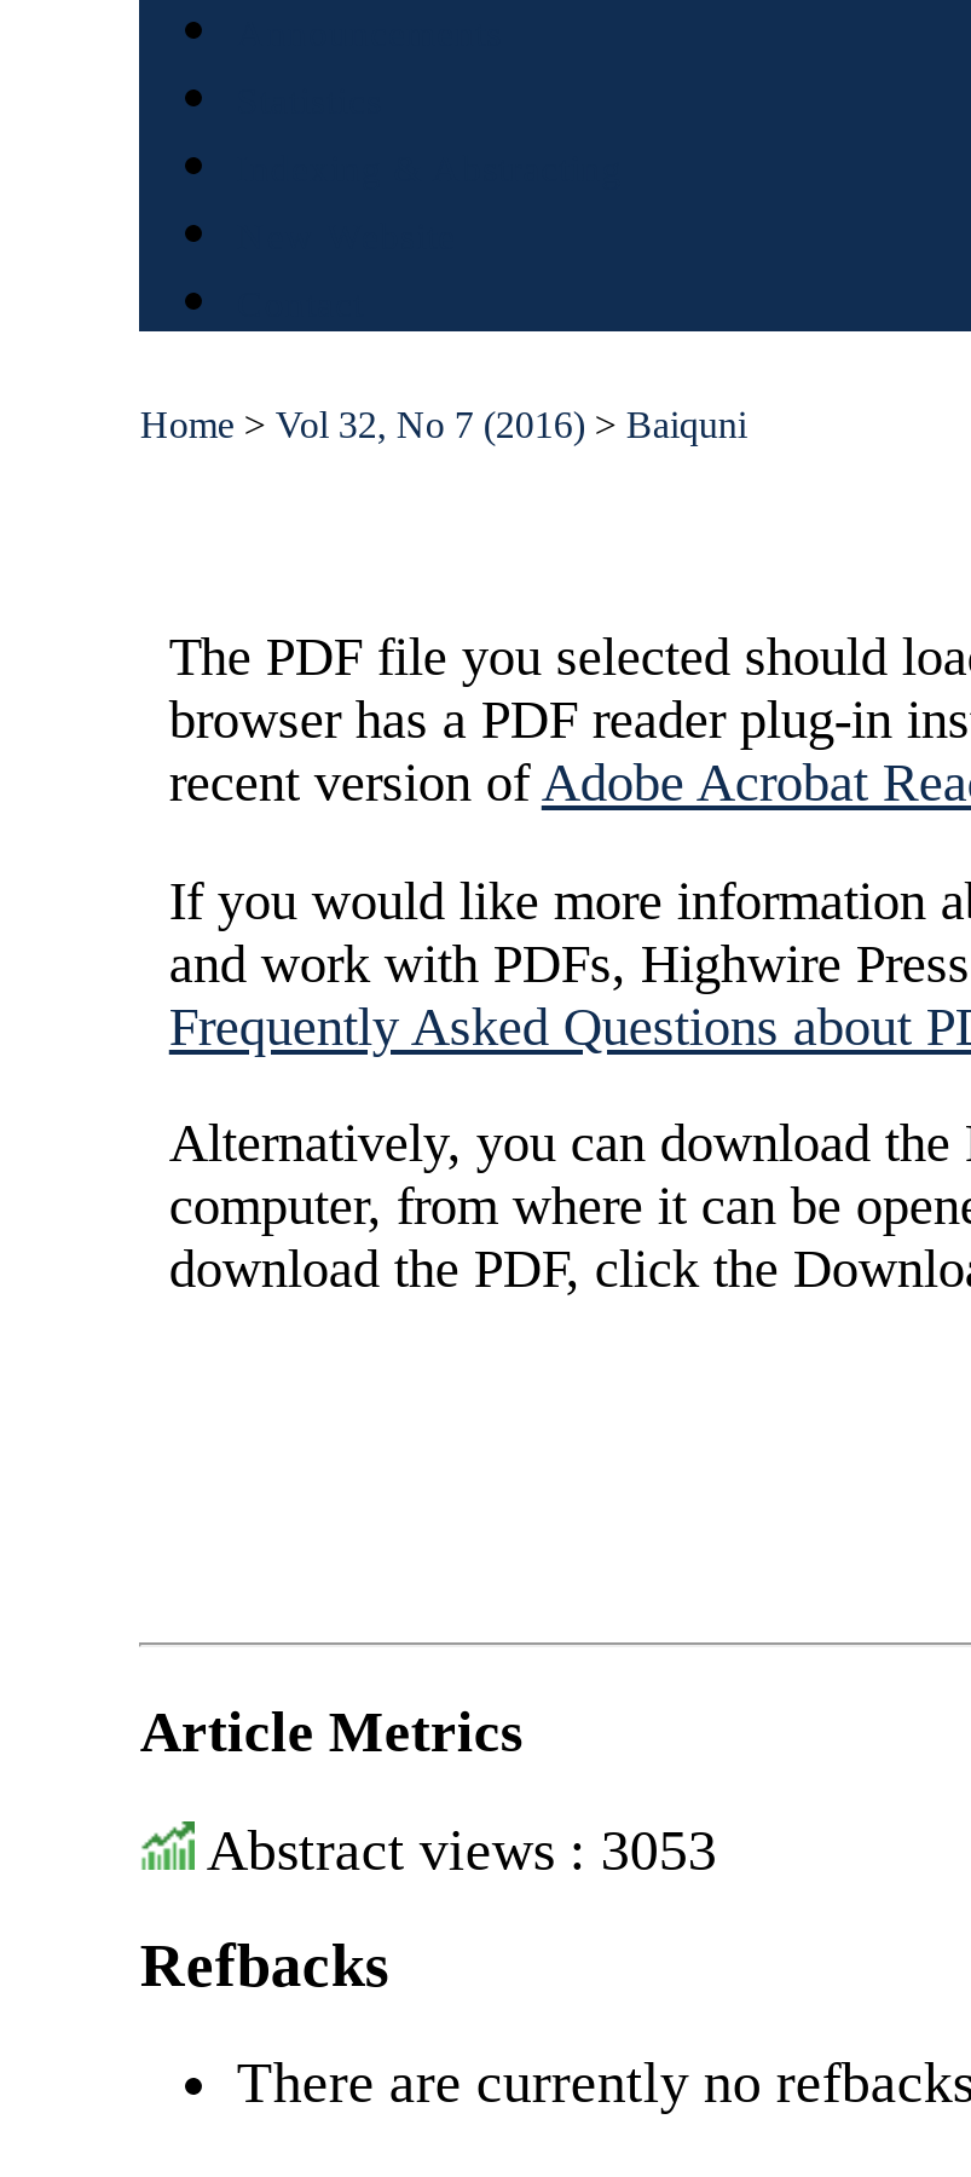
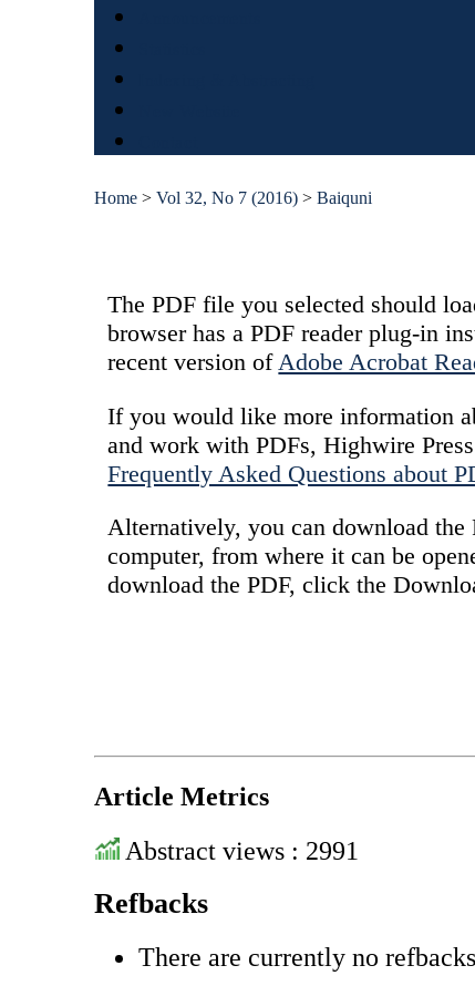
- Abstract views : 3053
+ Abstract views : 2991
